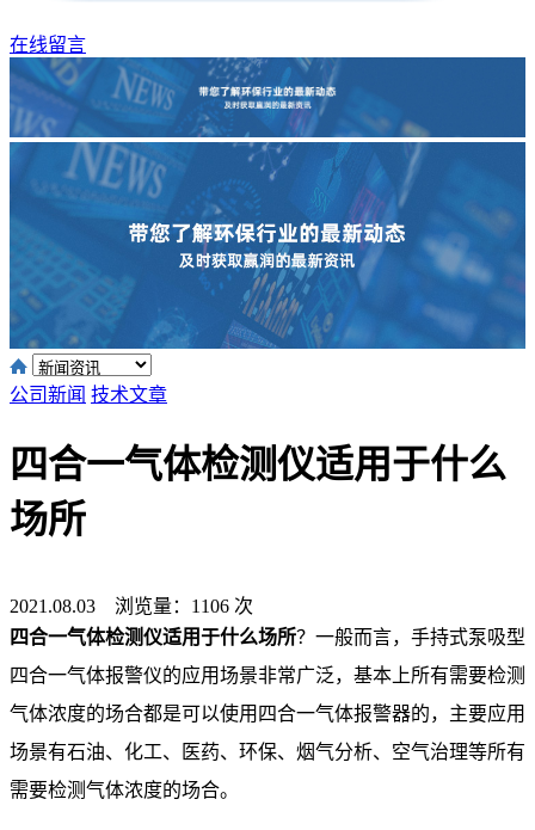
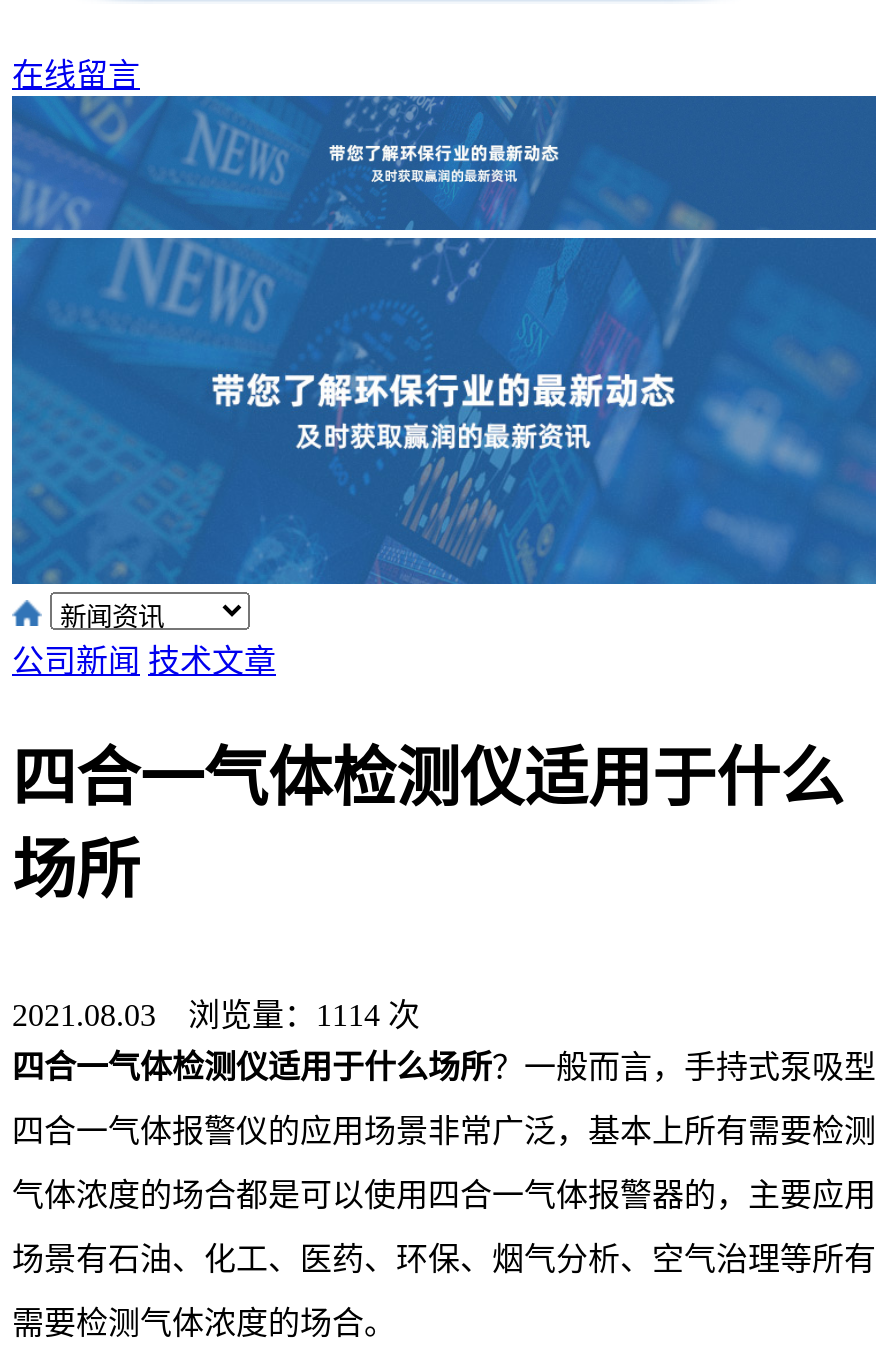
- 2021.08.03 浏览量：1106 次
+ 2021.08.03 浏览量：1114 次
